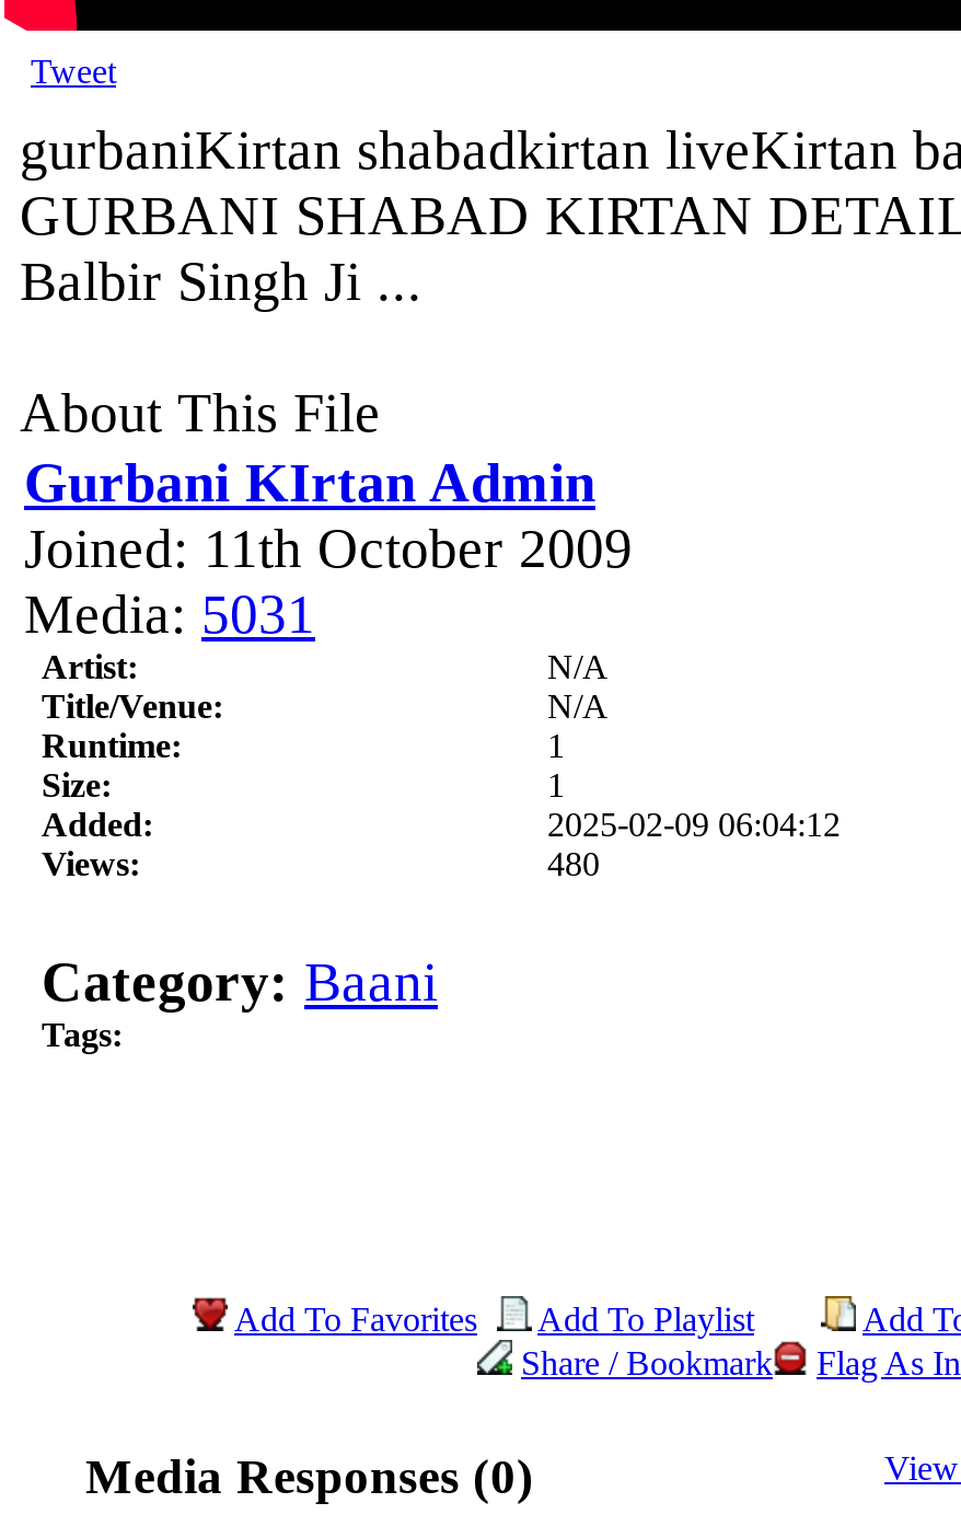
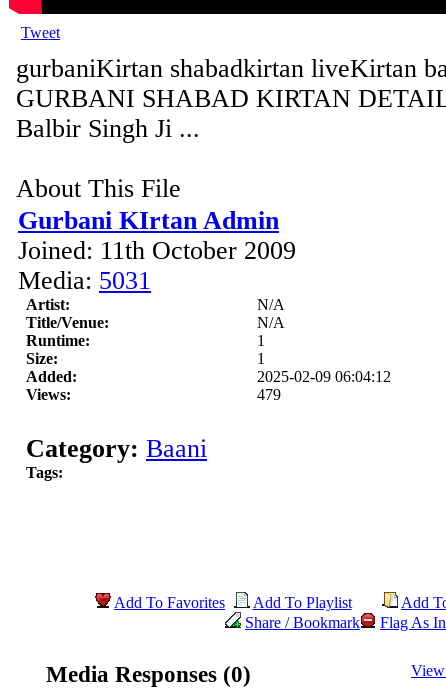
- 480
+ 479
